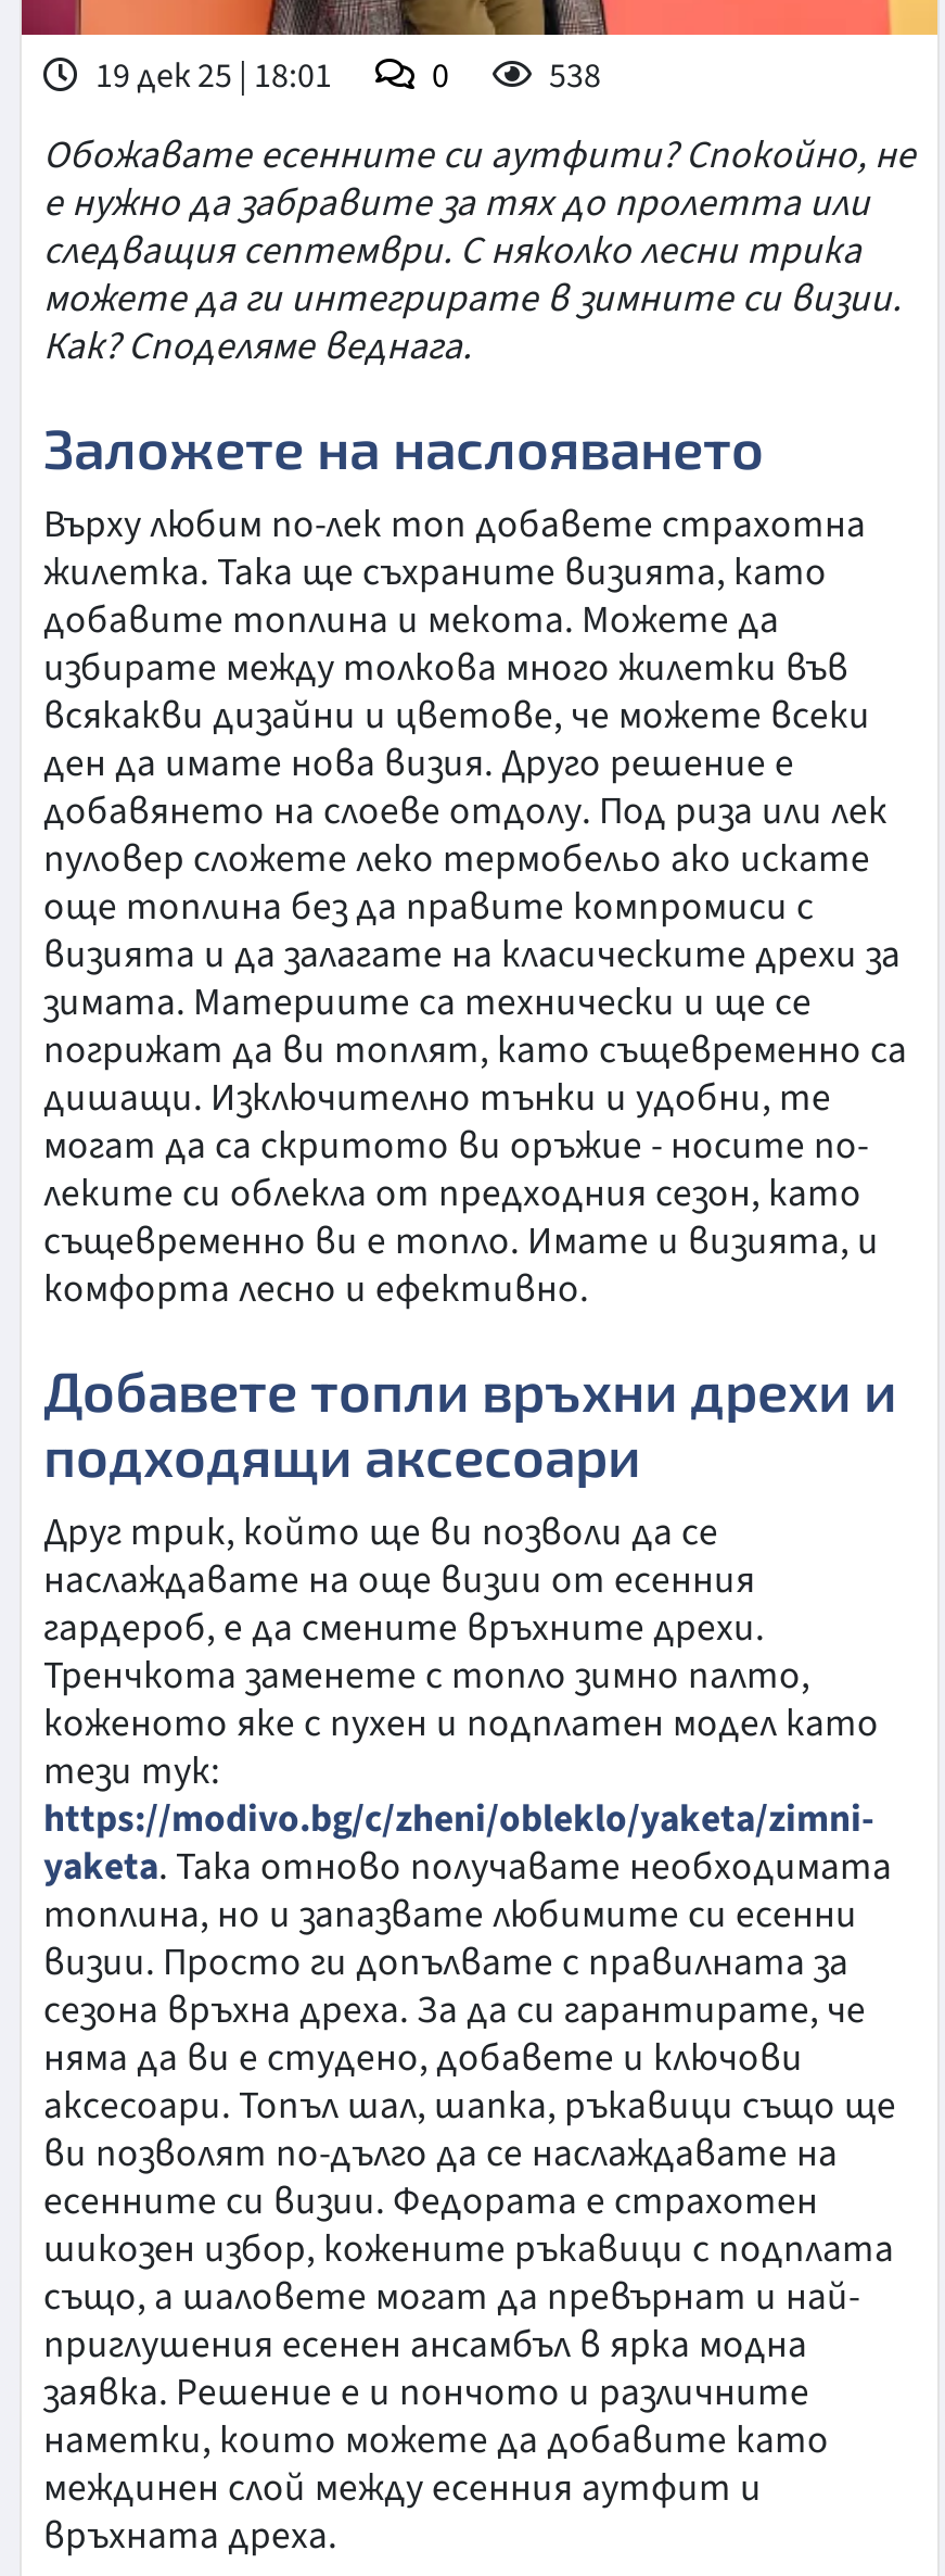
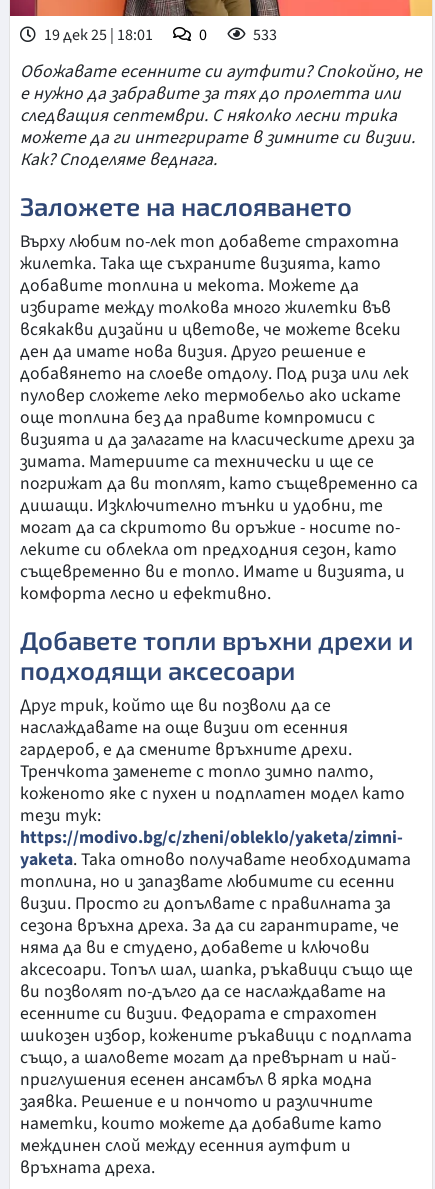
- 538
+ 533
